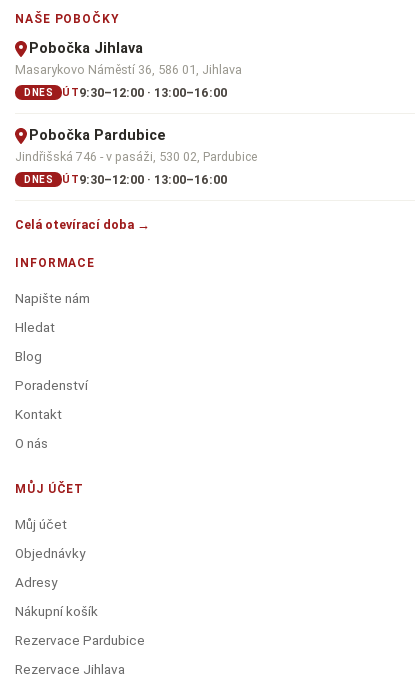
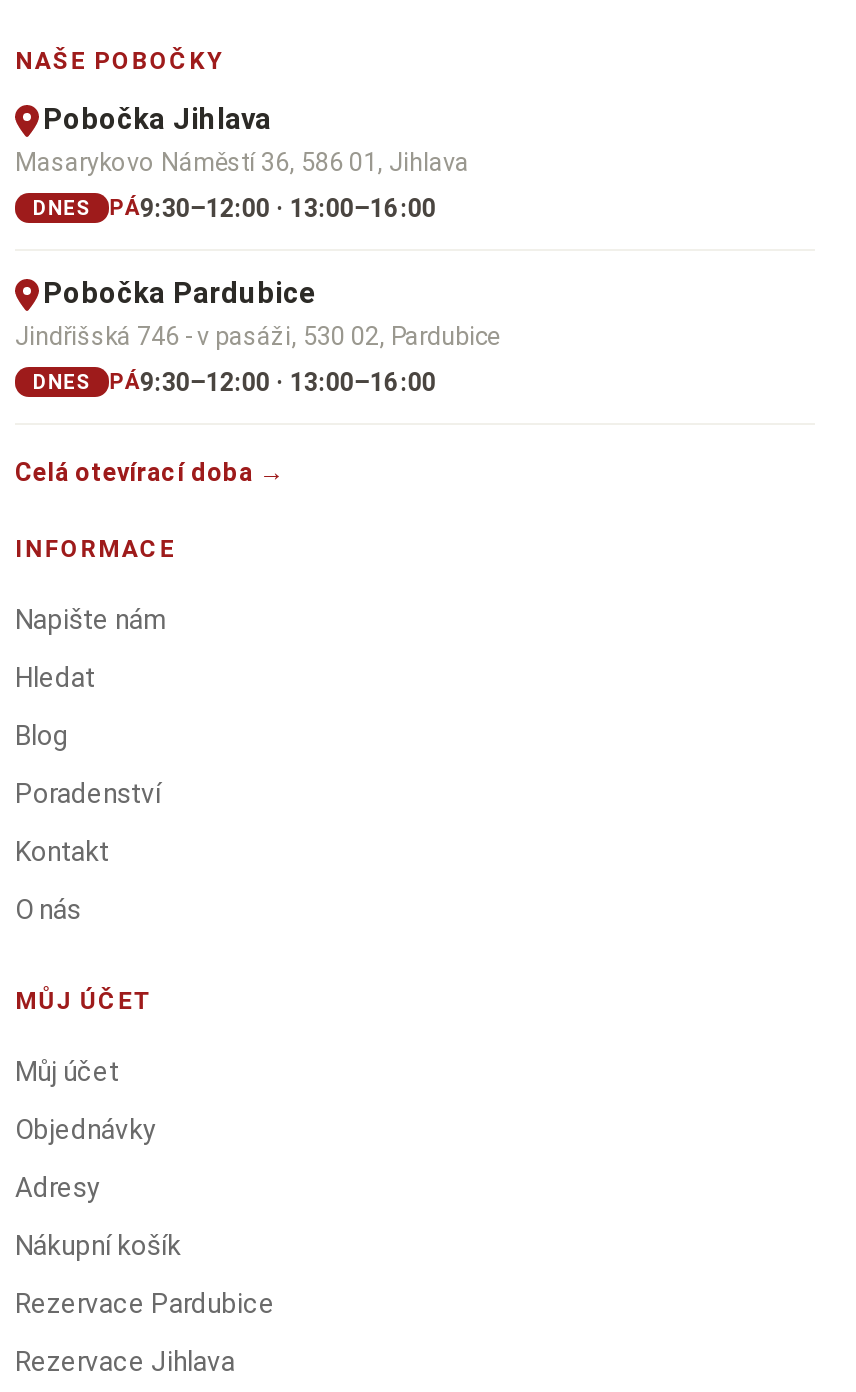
- DNES ÚT9:30–12:00 · 13:00–16:00
+ DNES PÁ9:30–12:00 · 13:00–16:00

- DNES ÚT9:30–12:00 · 13:00–16:00
+ DNES PÁ9:30–12:00 · 13:00–16:00
